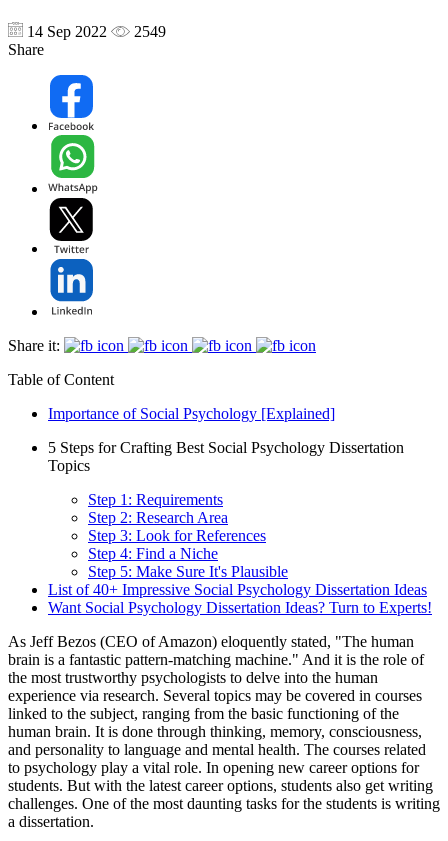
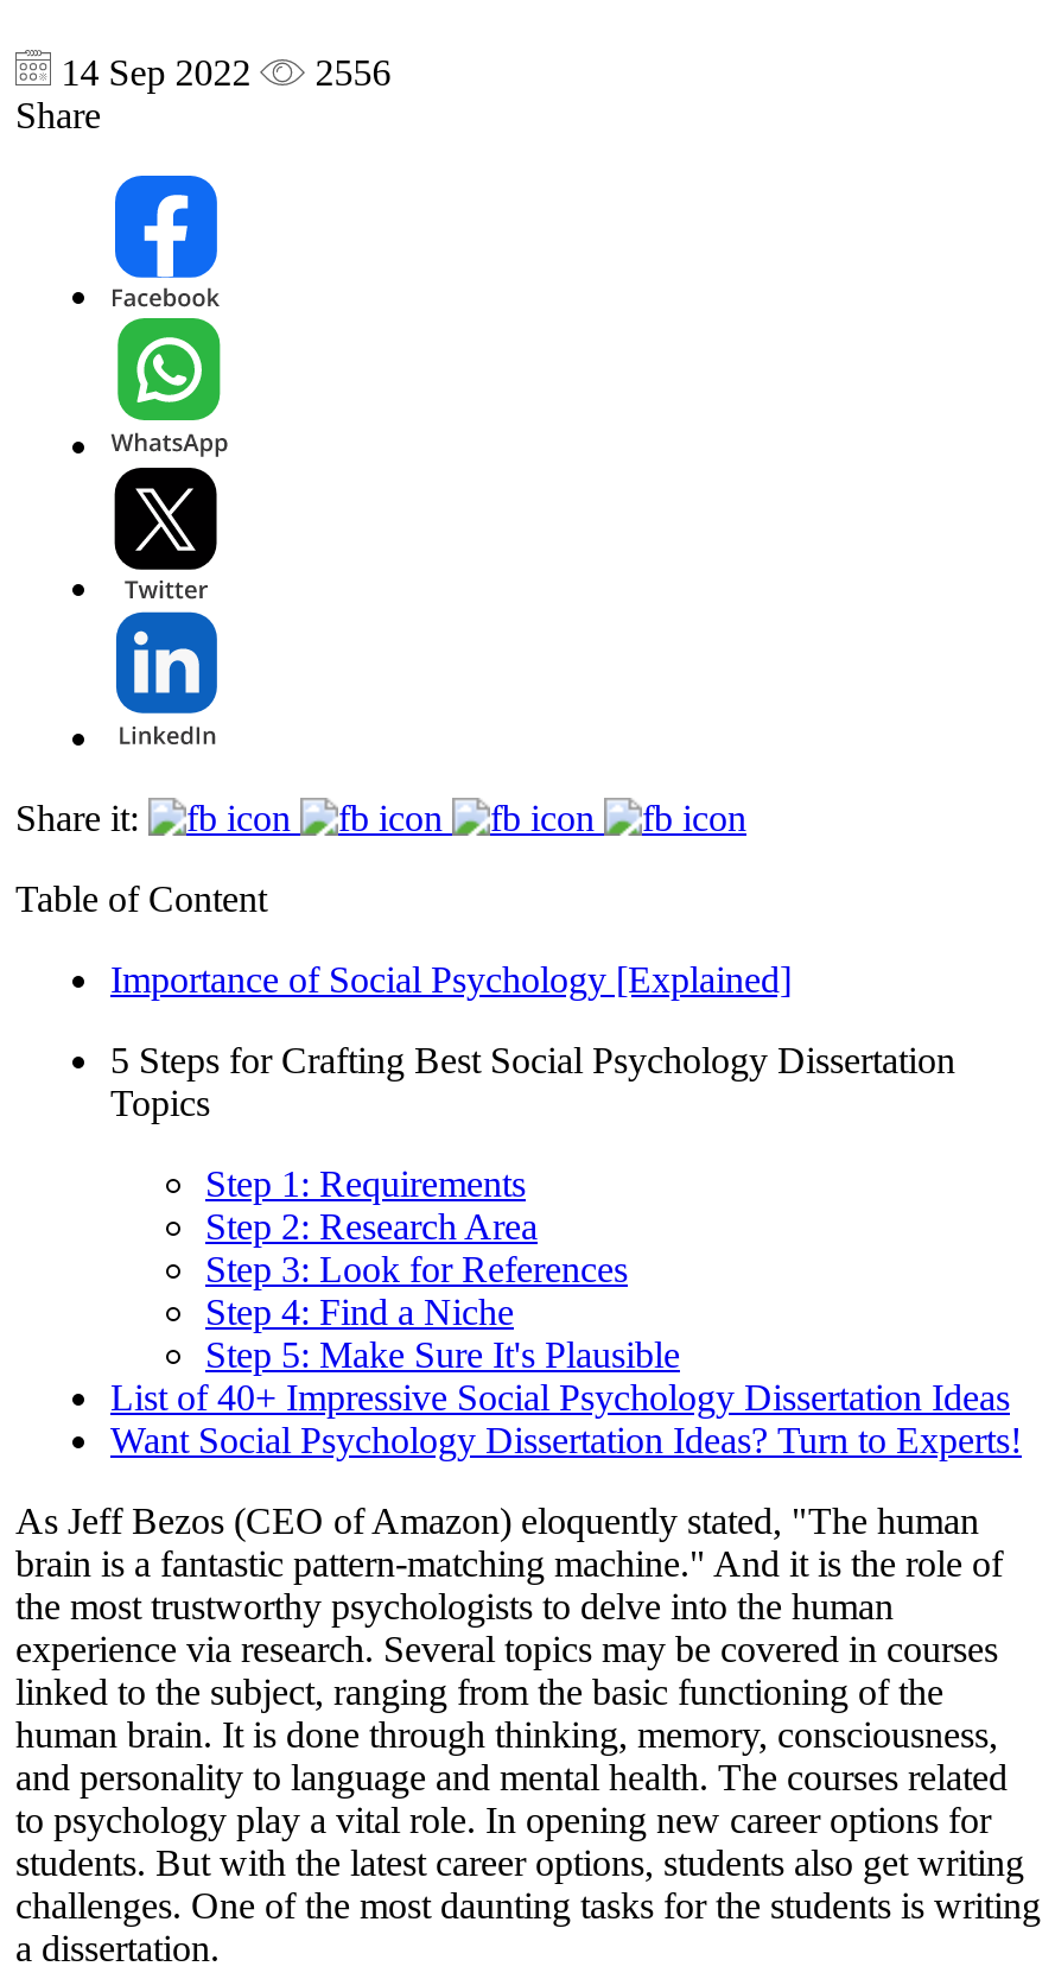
- 14 Sep 2022 2549
+ 14 Sep 2022 2556
